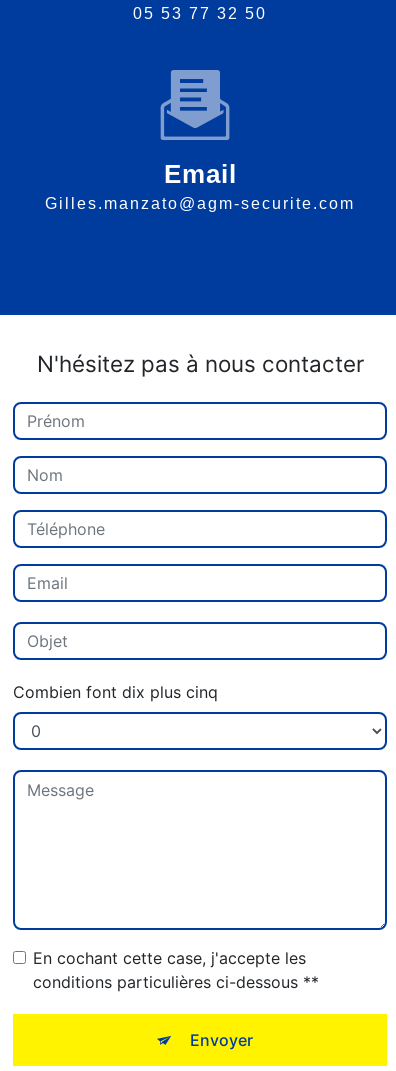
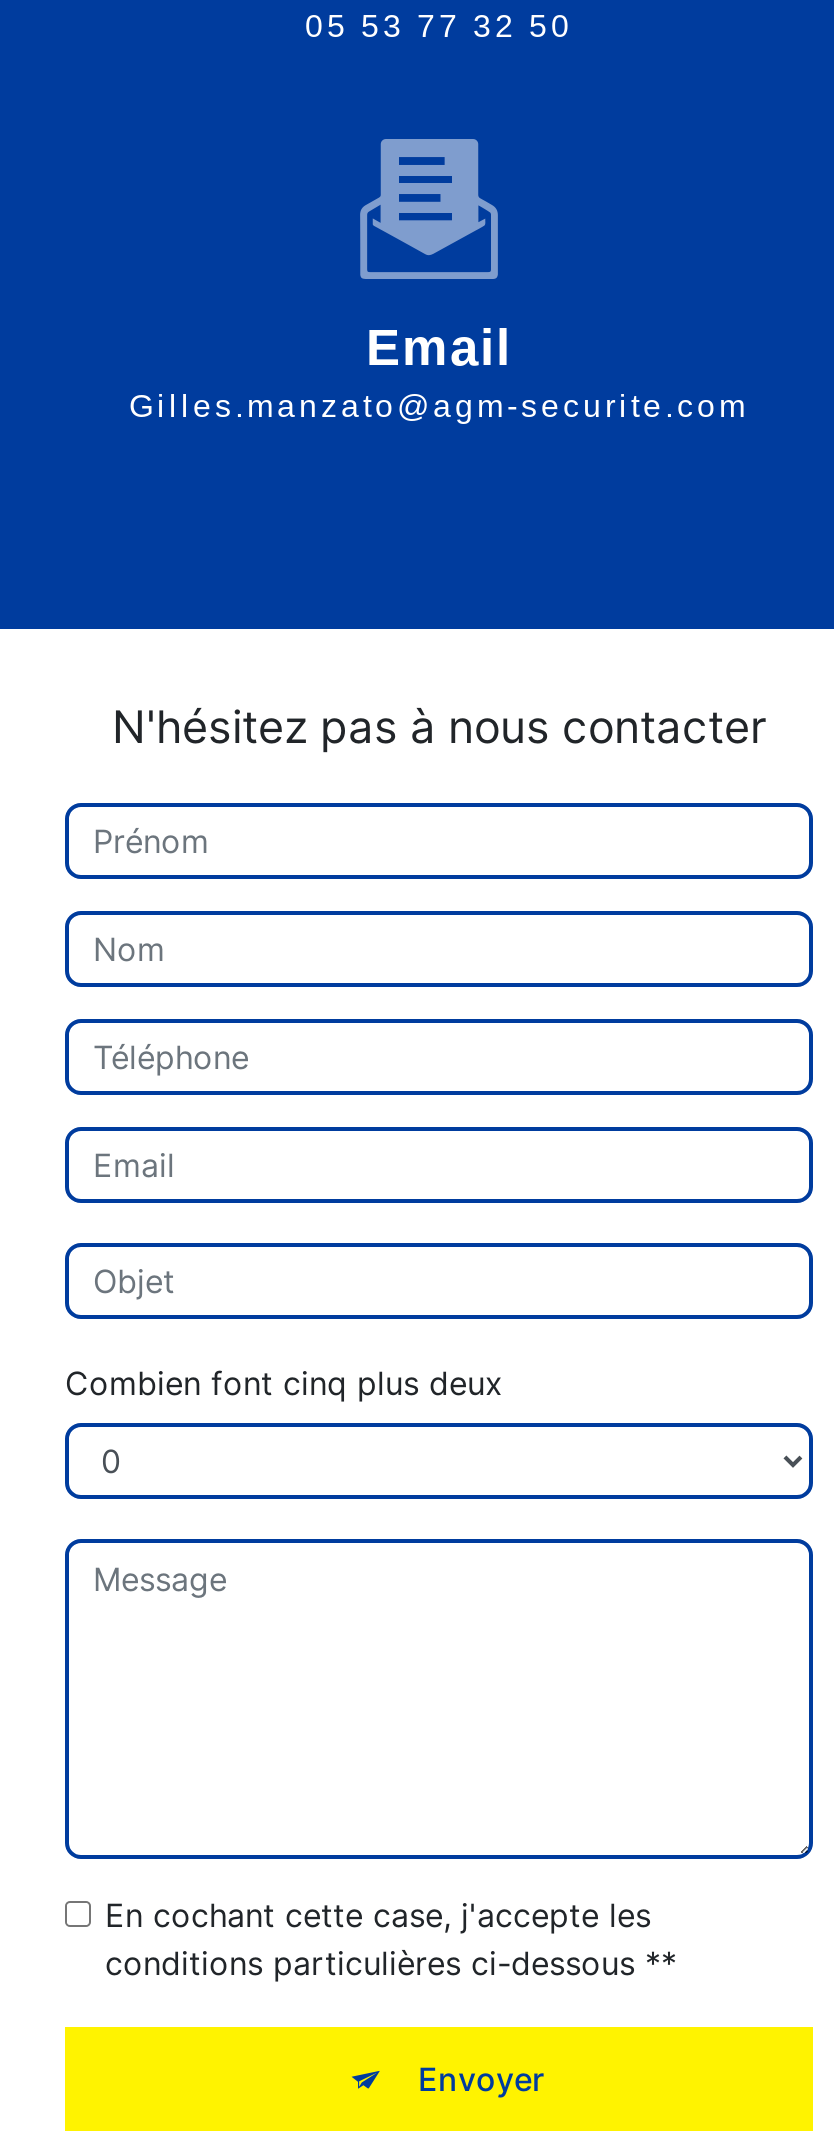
- Combien font dix plus cinq
+ Combien font cinq plus deux
